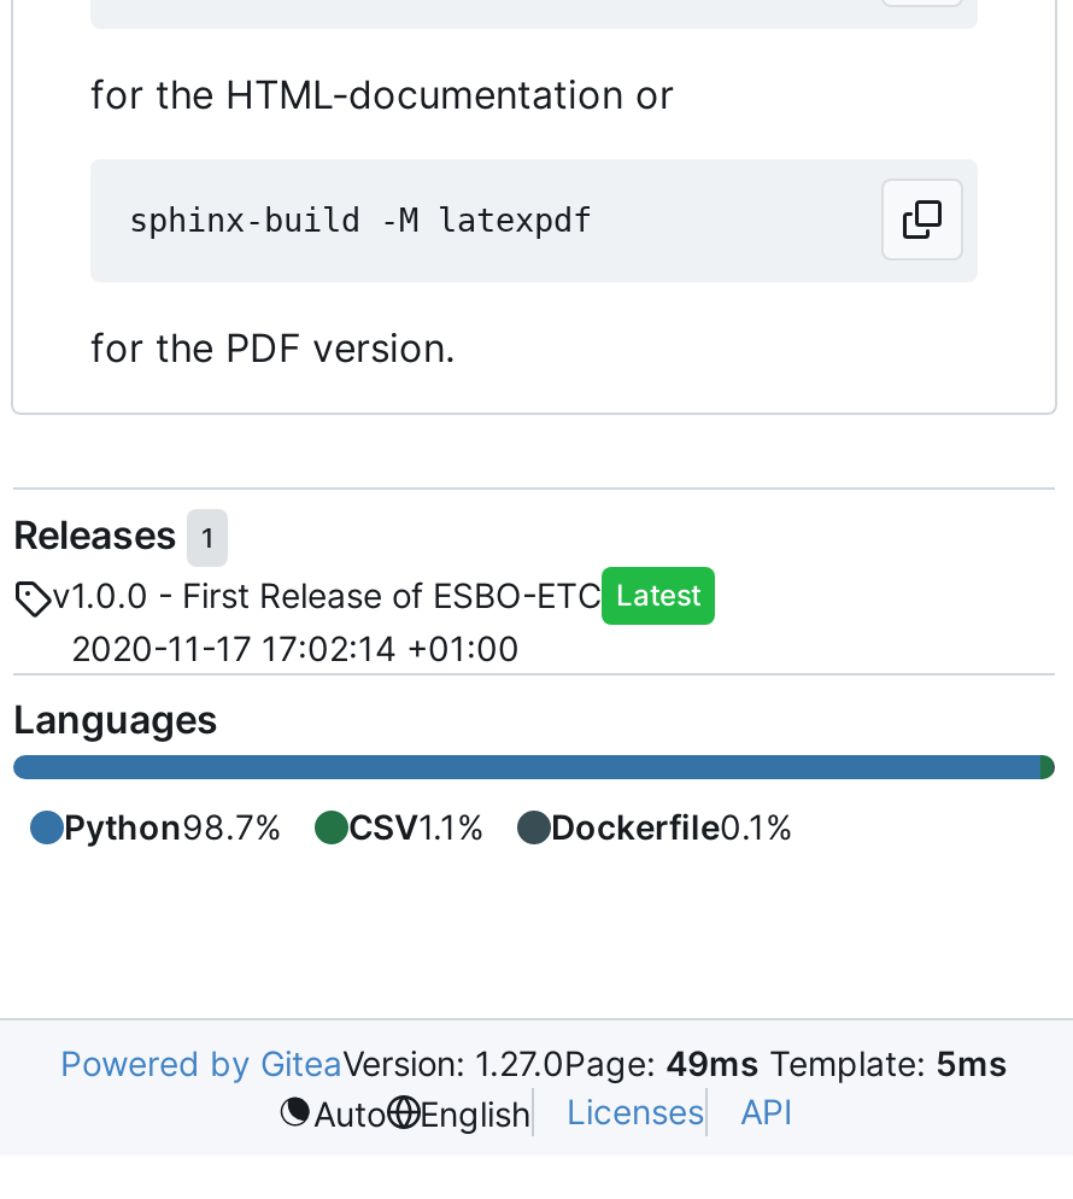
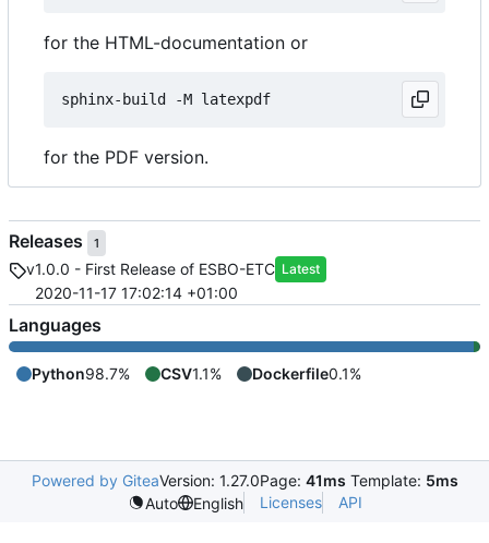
- Powered by GiteaVersion: 1.27.0Page: 49ms Template: 5ms
+ Powered by GiteaVersion: 1.27.0Page: 41ms Template: 5ms
